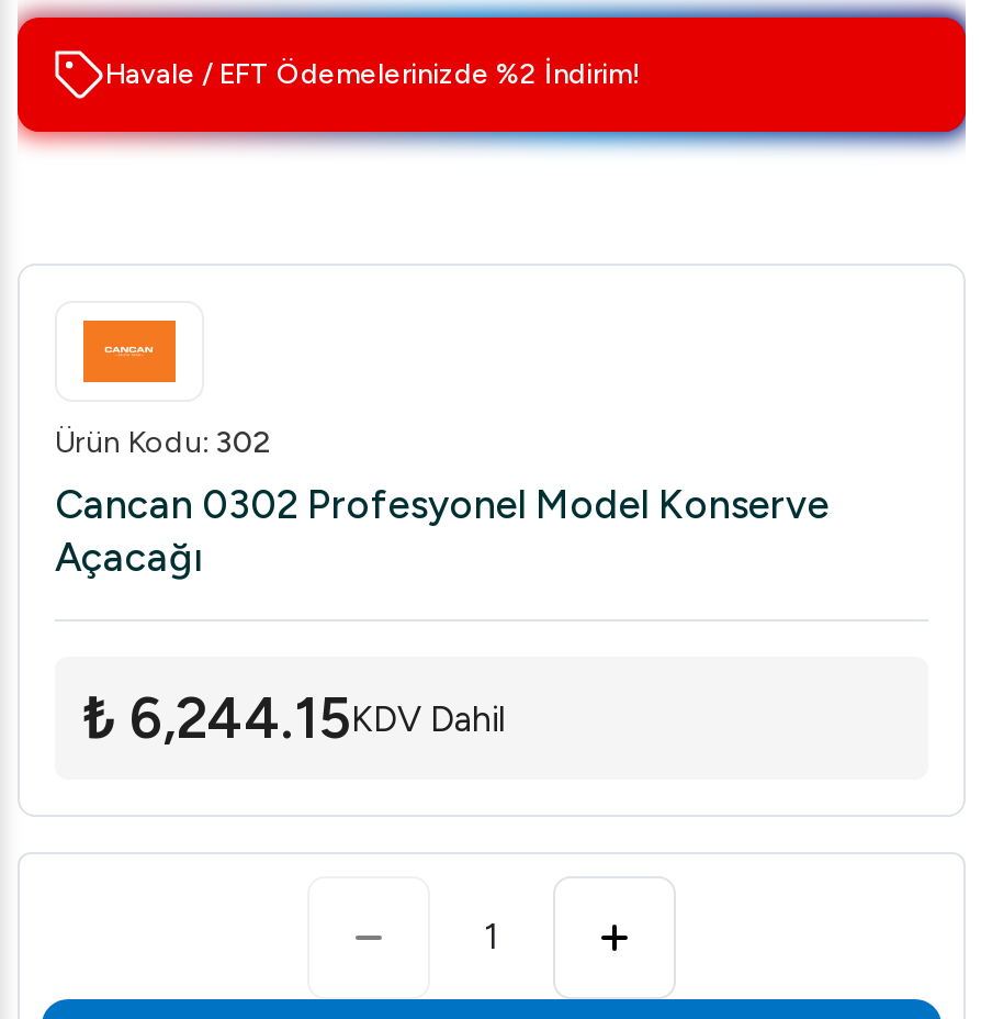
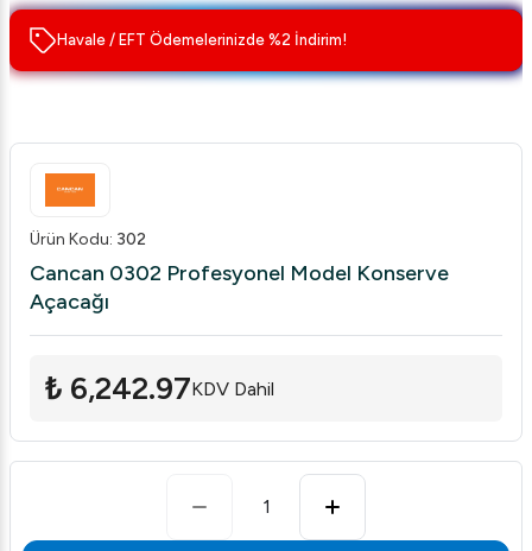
- ₺ 6,244.15KDV Dahil
+ ₺ 6,242.97KDV Dahil
